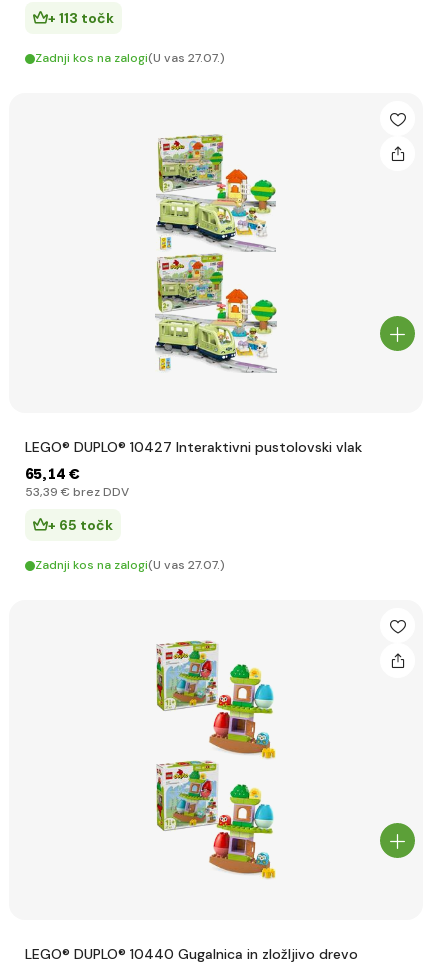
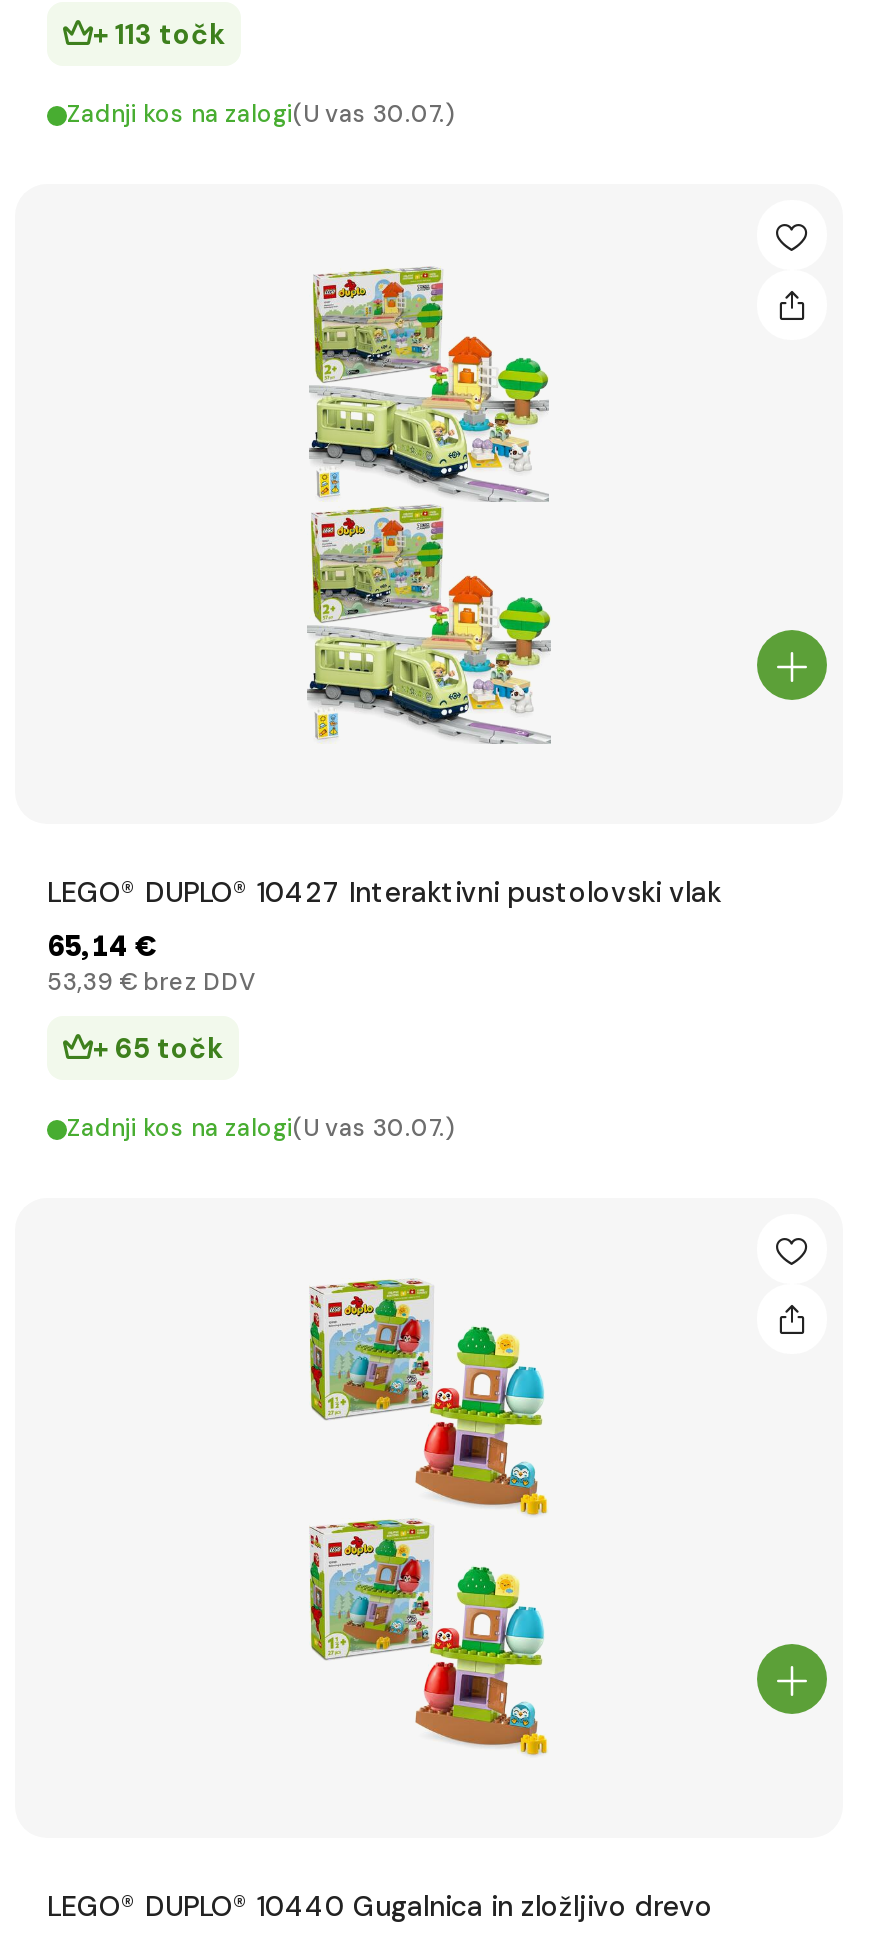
- Zadnji kos na zalogi(U vas 27.07.)
+ Zadnji kos na zalogi(U vas 30.07.)

- Zadnji kos na zalogi(U vas 27.07.)
+ Zadnji kos na zalogi(U vas 30.07.)
